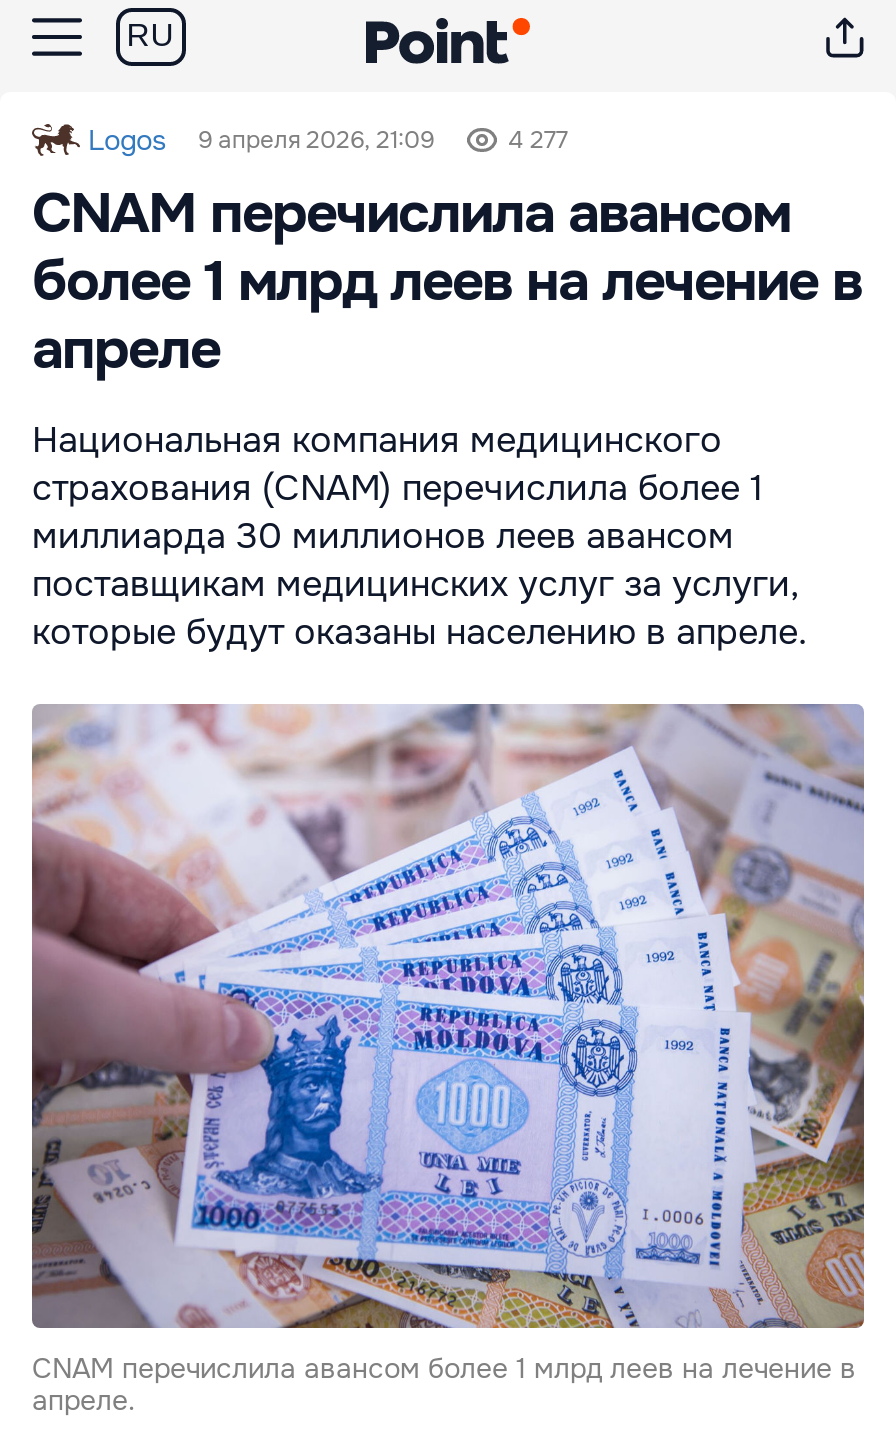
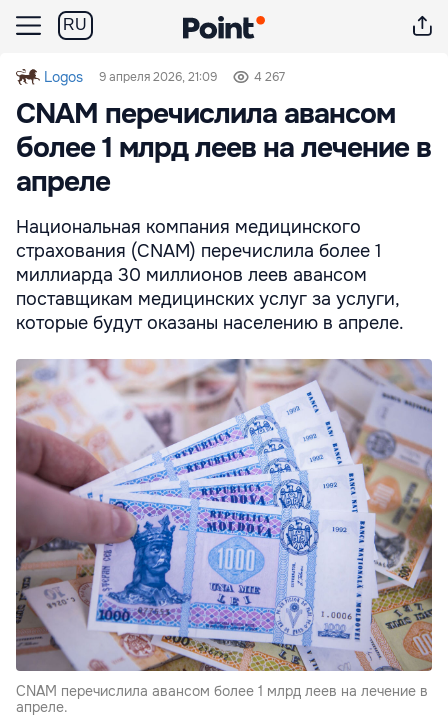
- 4 277
+ 4 267
